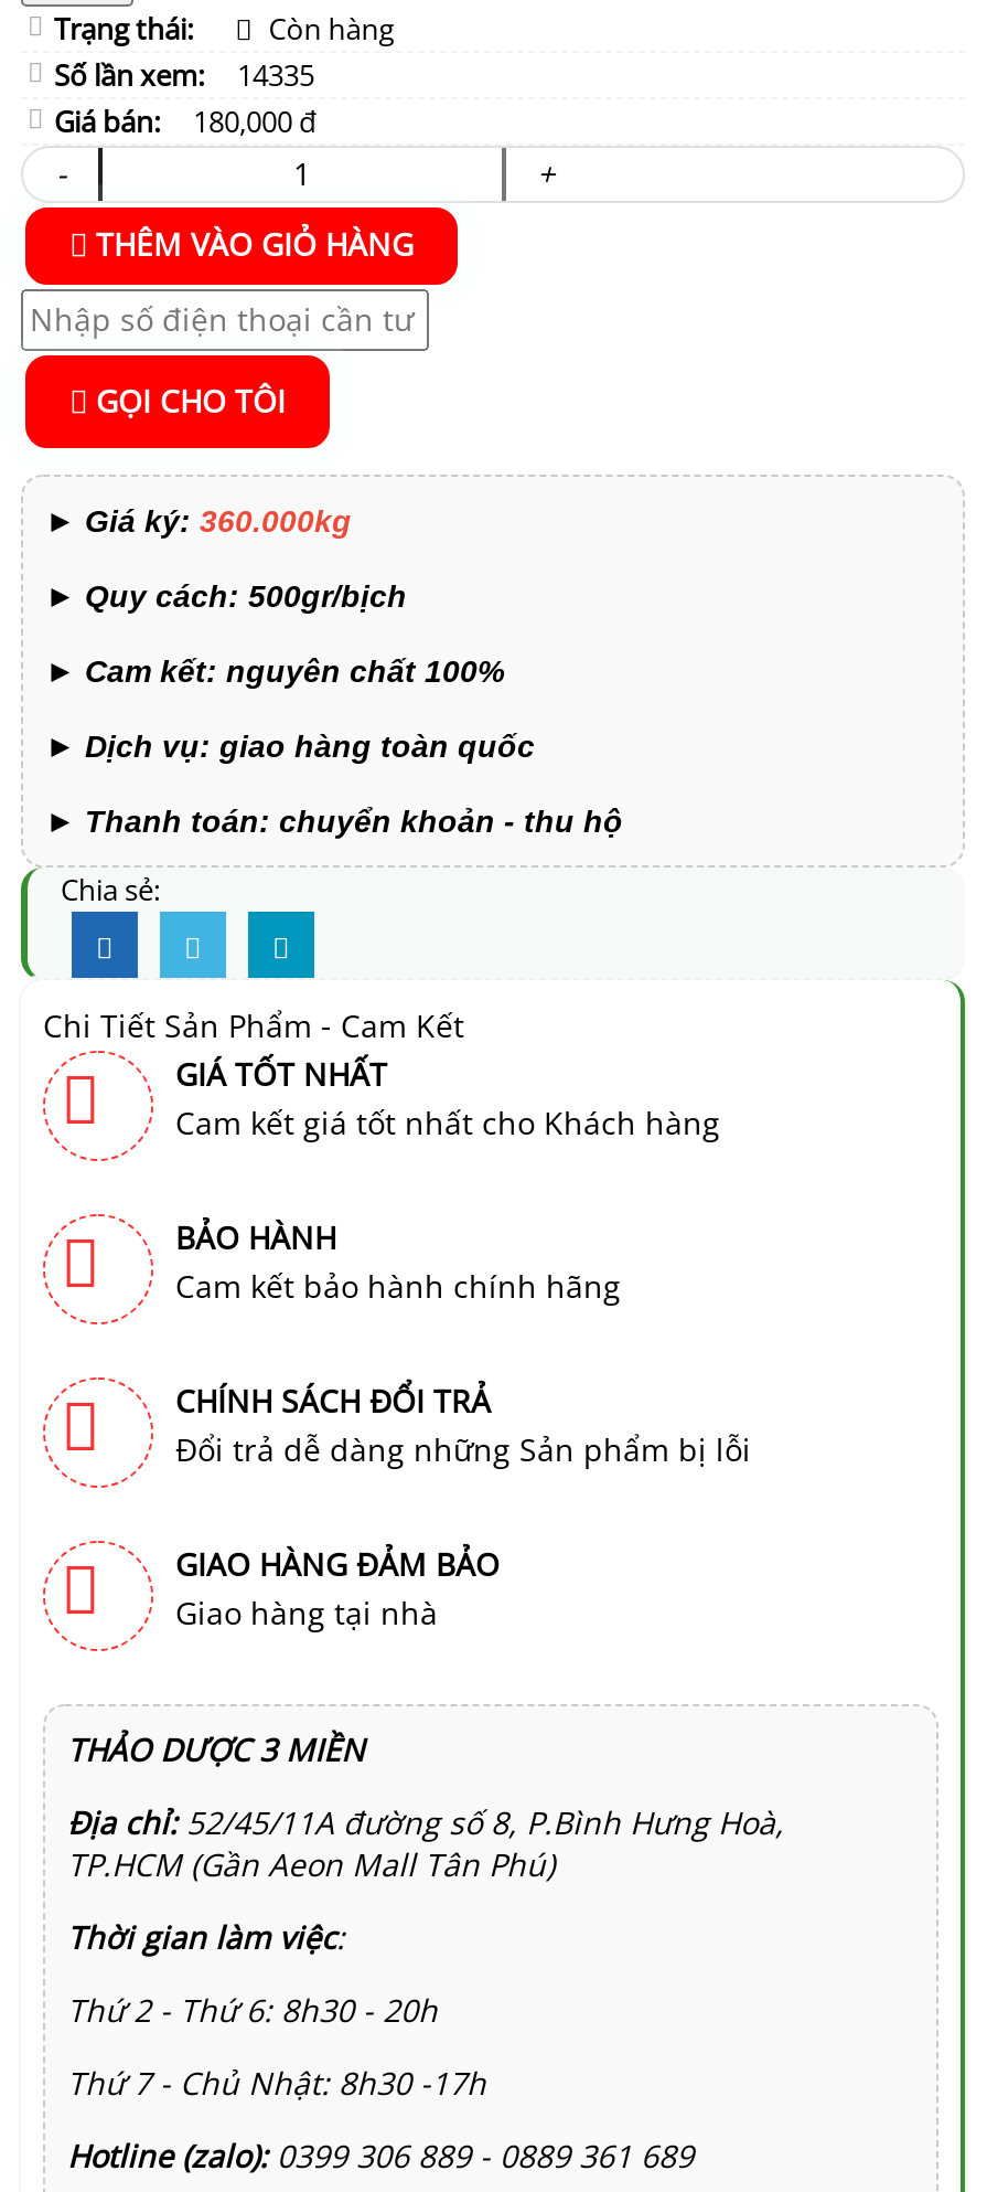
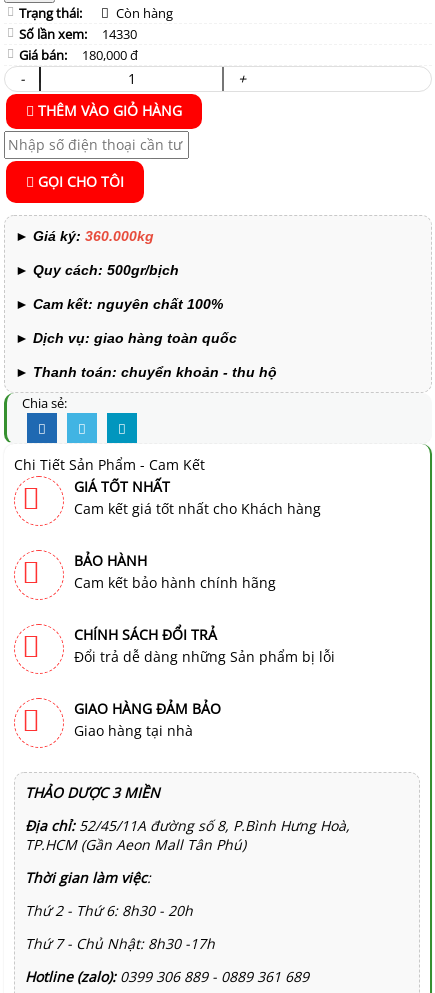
- Số lần xem: 14335
+ Số lần xem: 14330
